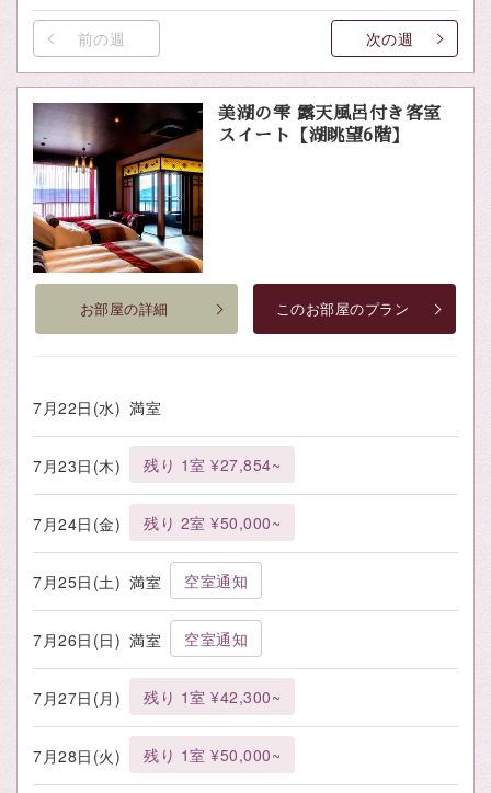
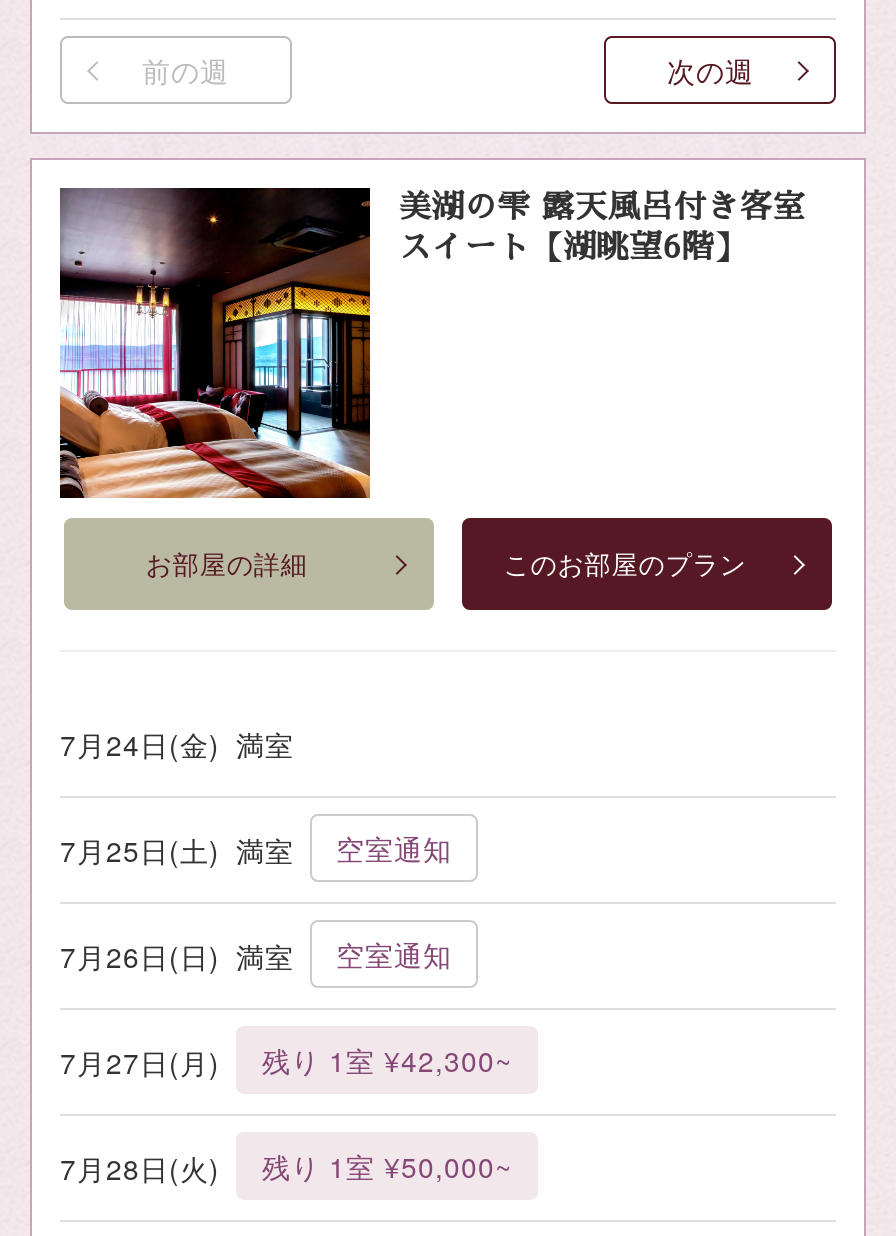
- 7月22日(水) 満室
- 7月23日(木)
- 残り 1室 ¥27,854~
- 7月24日(金)
- 残り 2室 ¥50,000~
+ 7月24日(金) 満室
